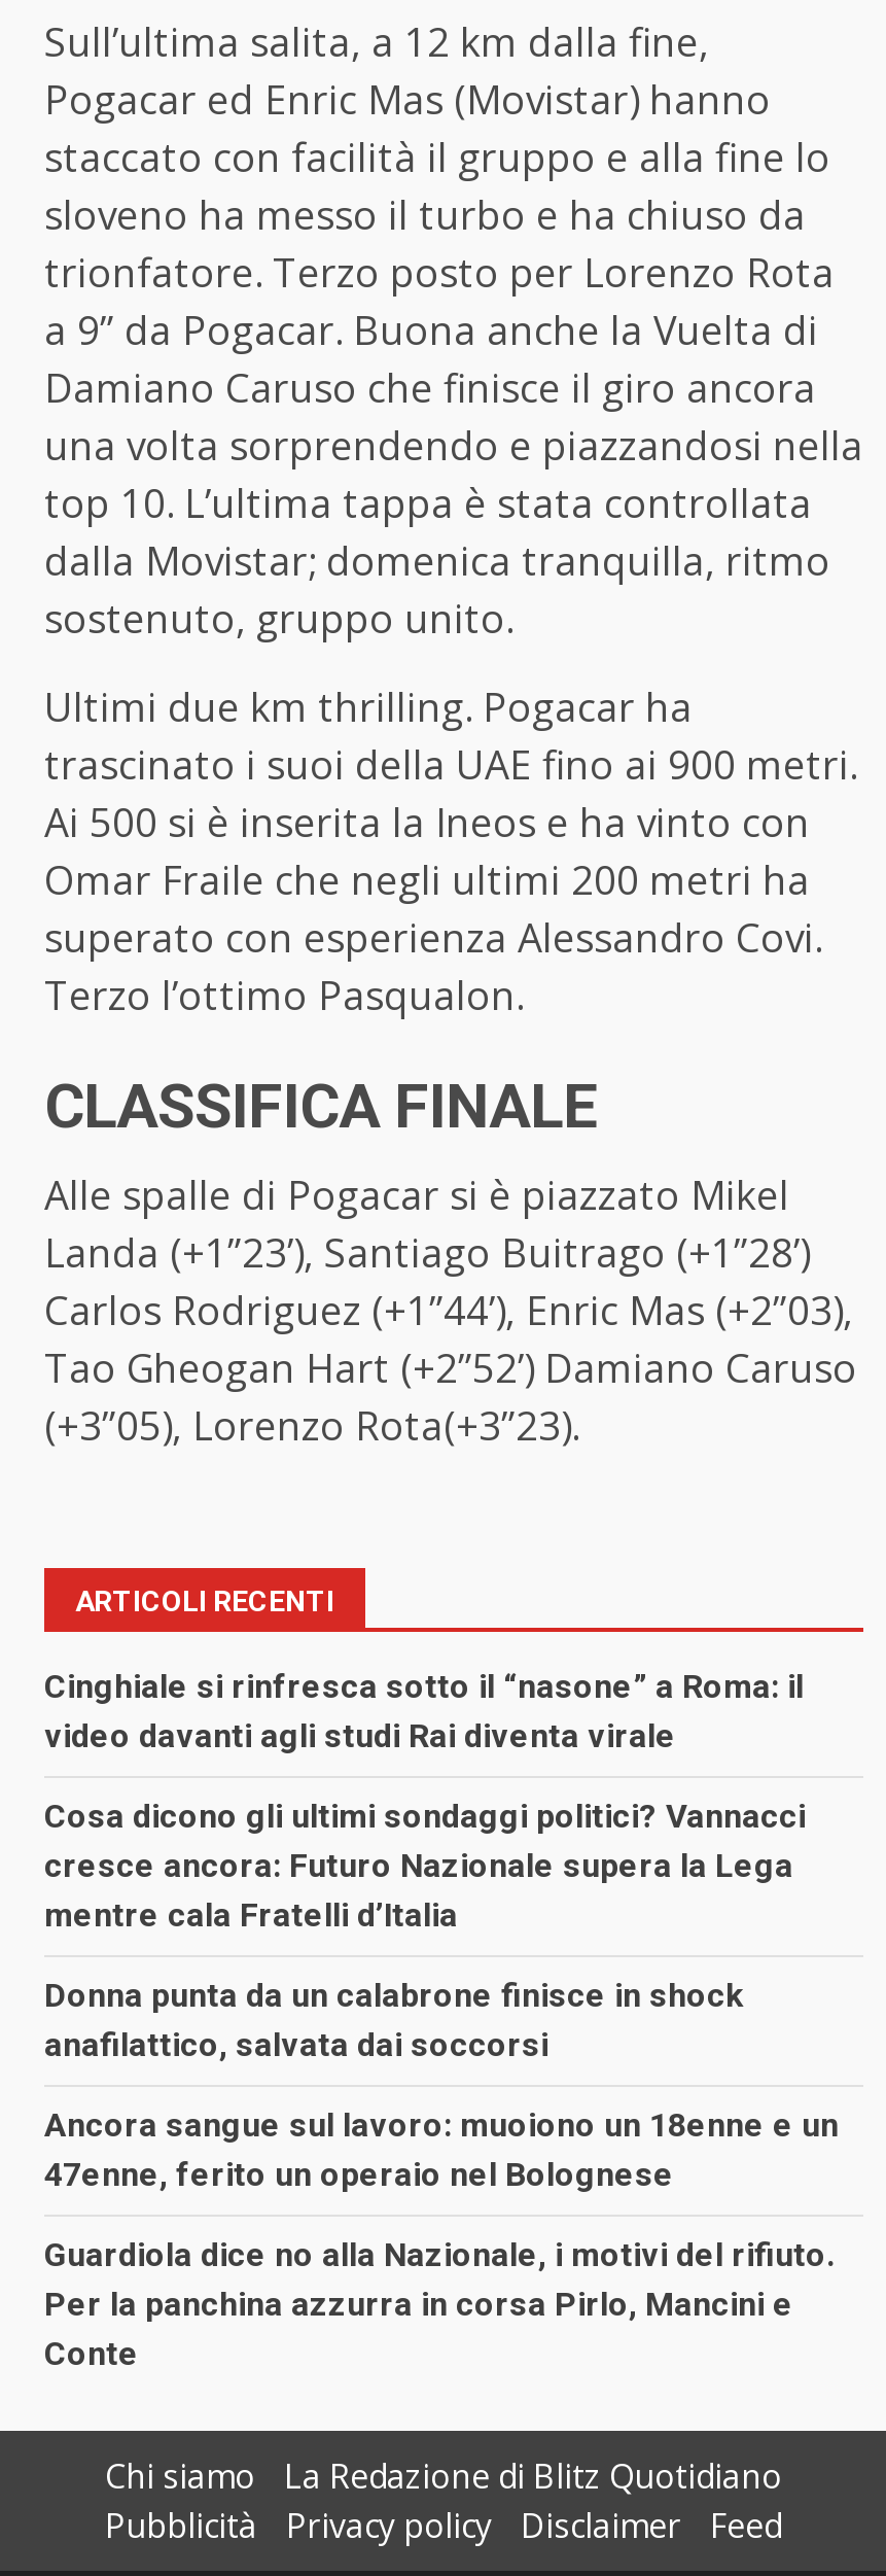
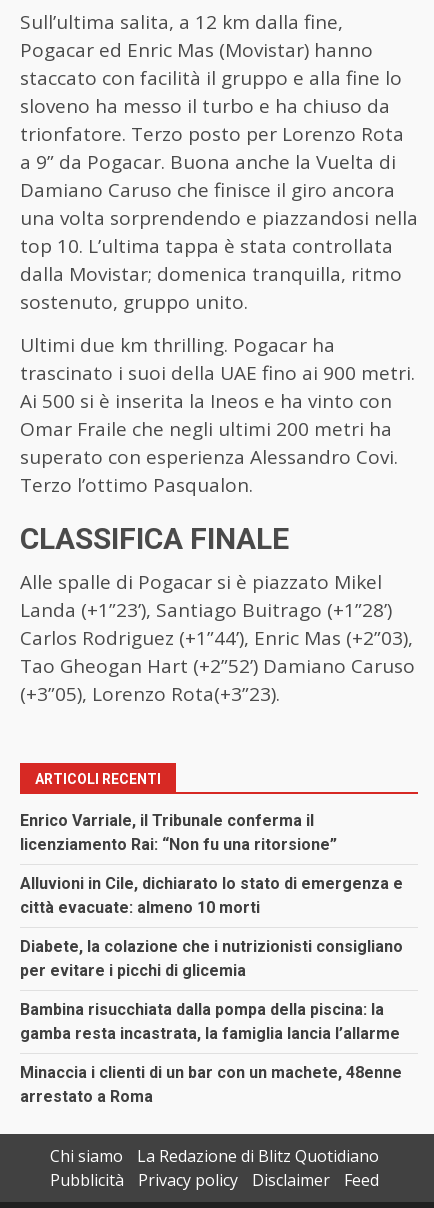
- Cinghiale si rinfresca sotto il “nasone” a Roma: il
- video davanti agli studi Rai diventa virale
+ Enrico Varriale, il Tribunale conferma il
+ licenziamento Rai: “Non fu una ritorsione”

- Cosa dicono gli ultimi sondaggi politici? Vannacci
- cresce ancora: Futuro Nazionale supera la Lega
- mentre cala Fratelli d’Italia
+ Alluvioni in Cile, dichiarato lo stato di emergenza e
+ città evacuate: almeno 10 morti

- Donna punta da un calabrone finisce in shock
- anafilattico, salvata dai soccorsi
+ Diabete, la colazione che i nutrizionisti consigliano
+ per evitare i picchi di glicemia

- Ancora sangue sul lavoro: muoiono un 18enne e un
- 47enne, ferito un operaio nel Bolognese
+ Bambina risucchiata dalla pompa della piscina: la
+ gamba resta incastrata, la famiglia lancia l’allarme

- Guardiola dice no alla Nazionale, i motivi del rifiuto.
- Per la panchina azzurra in corsa Pirlo, Mancini e
- Conte
+ Minaccia i clienti di un bar con un machete, 48enne
+ arrestato a Roma
